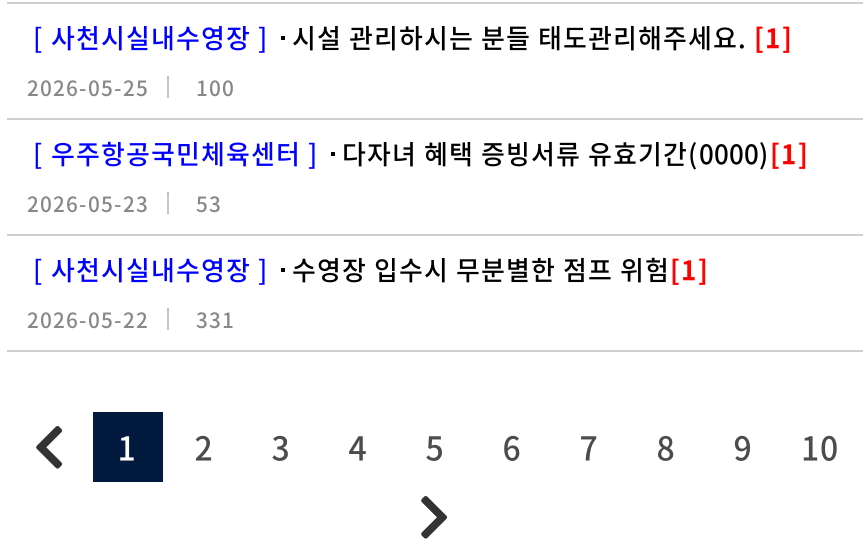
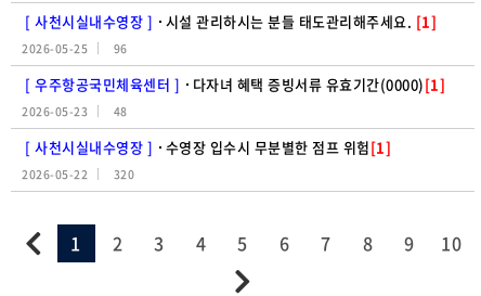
- 2026-05-25 100
+ 2026-05-25 96

- 2026-05-23 53
+ 2026-05-23 48

- 2026-05-22 331
+ 2026-05-22 320
